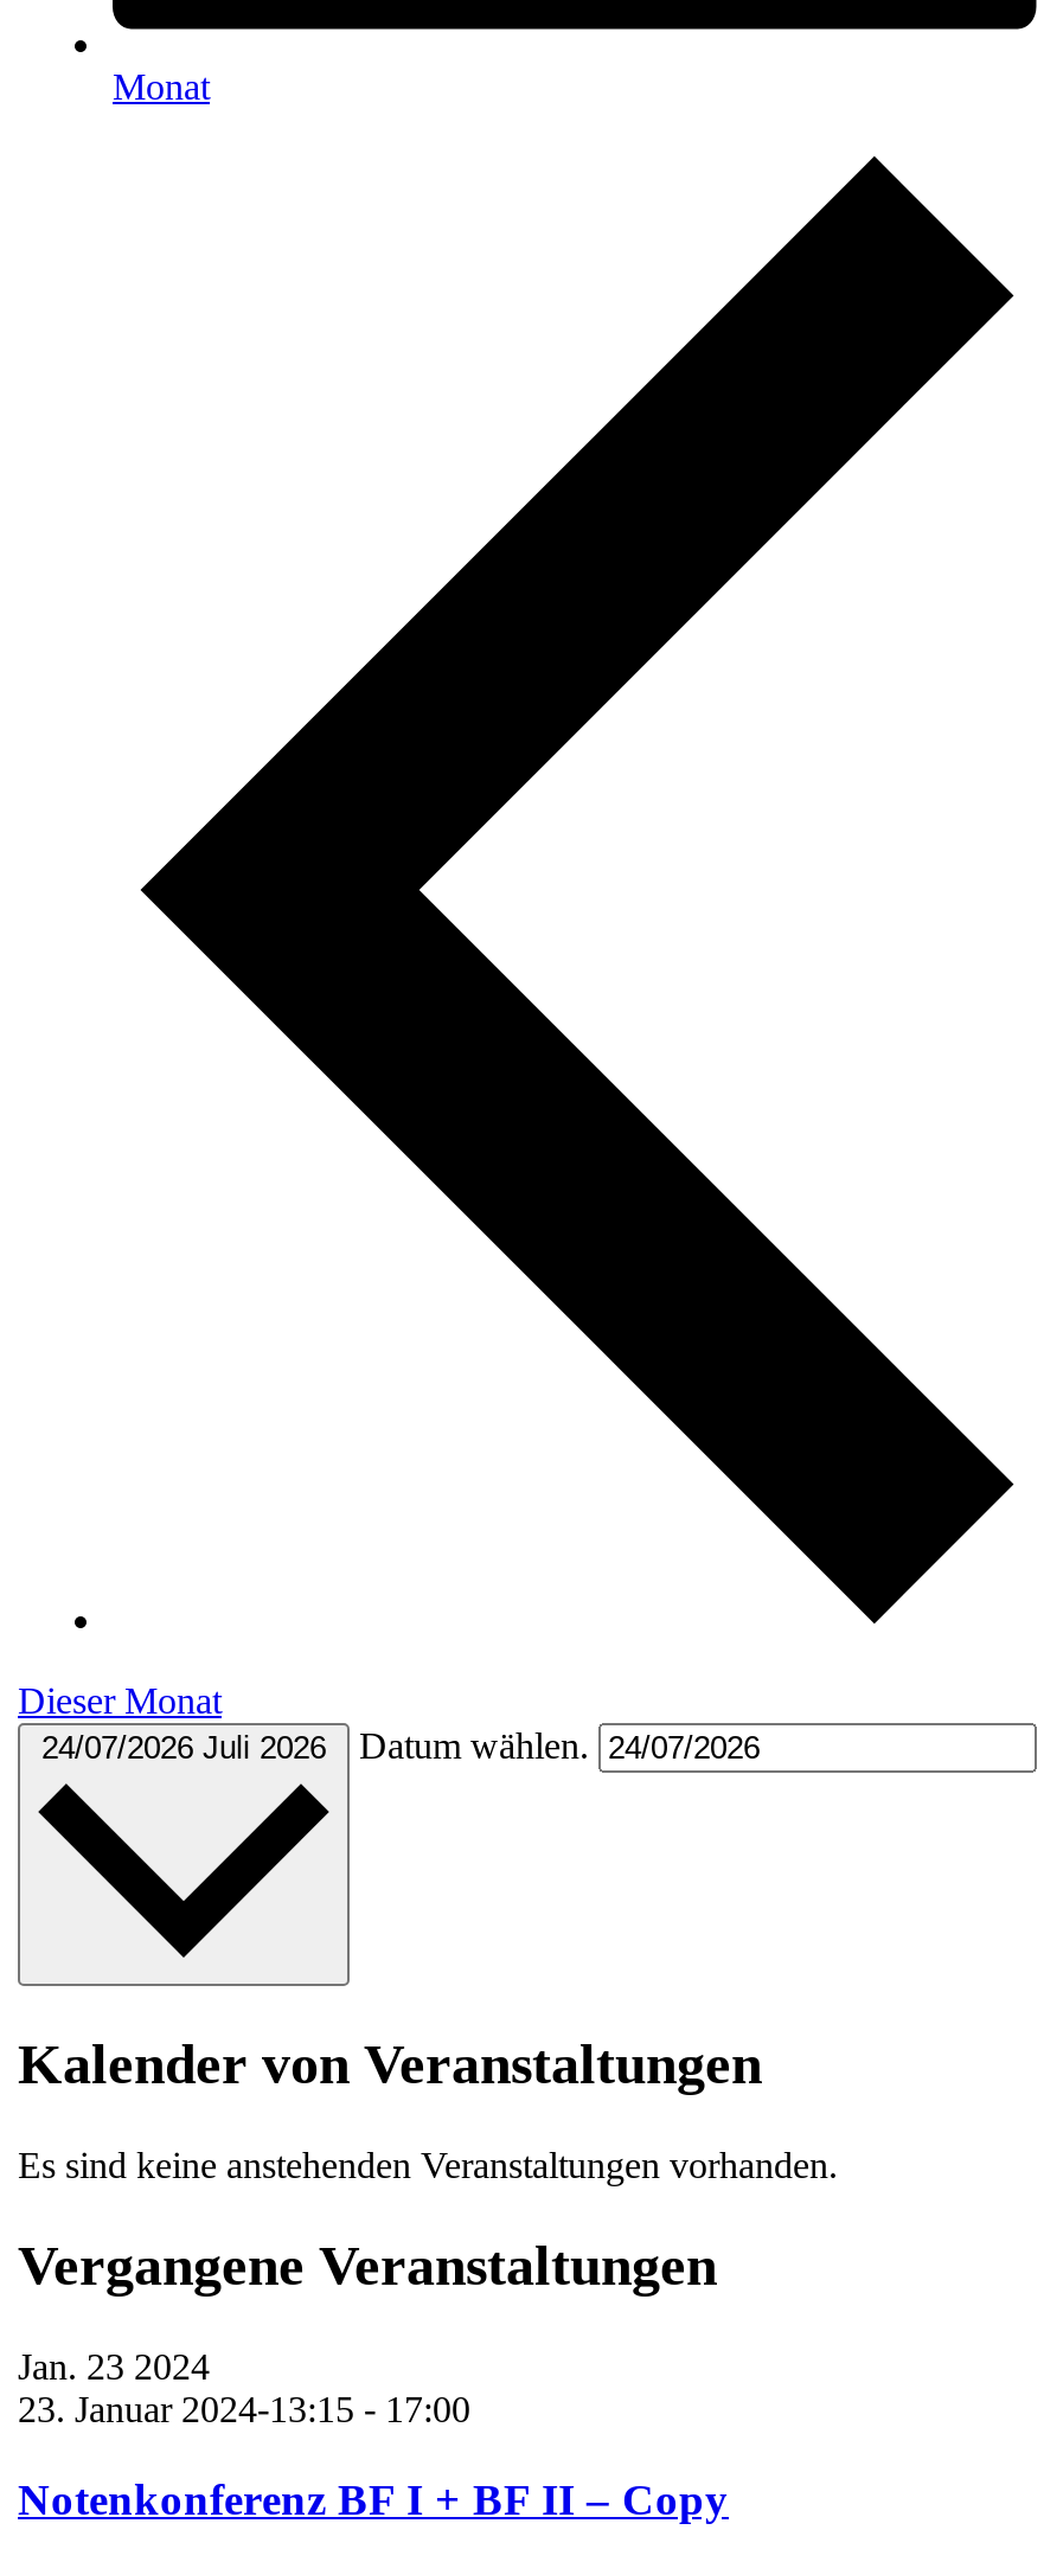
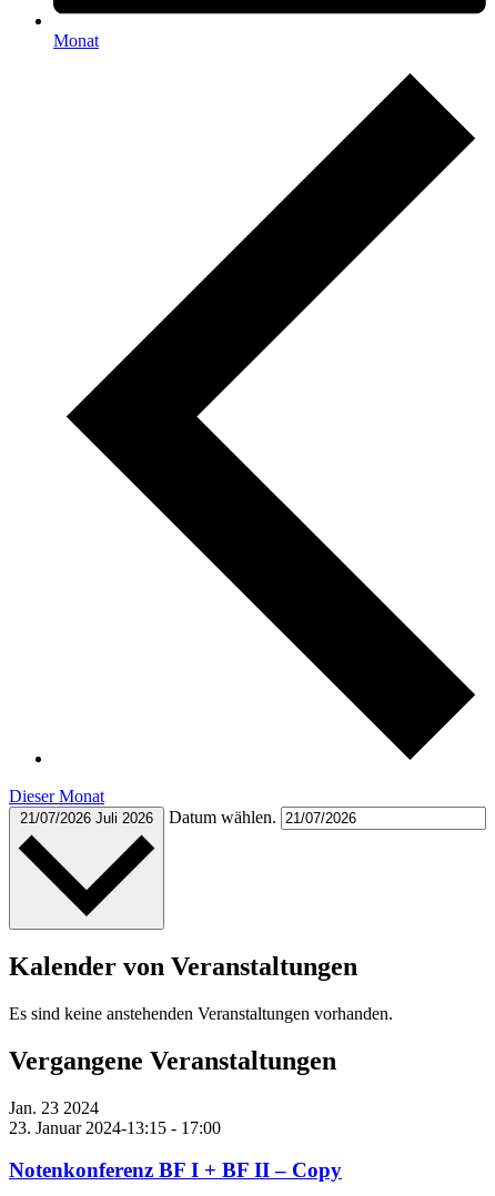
- 24/07/2026 Juli 2026 Datum wählen.
+ 21/07/2026 Juli 2026 Datum wählen.
